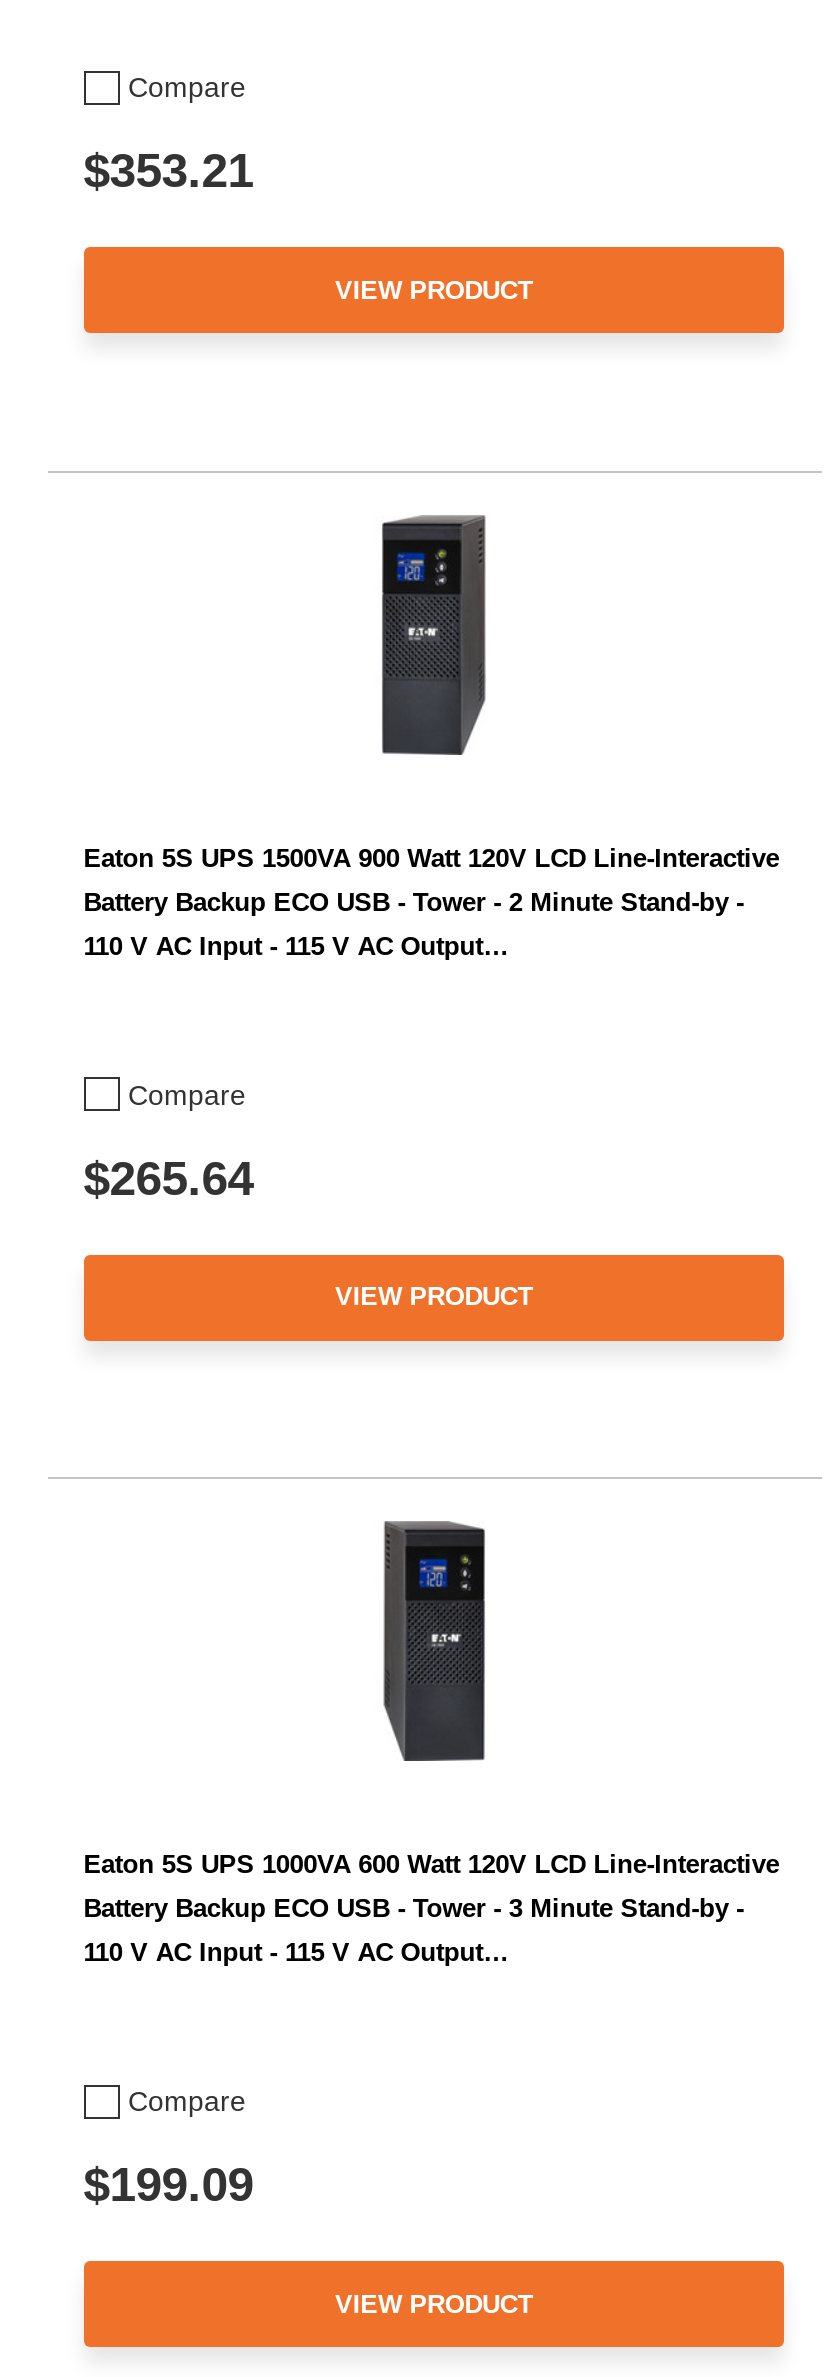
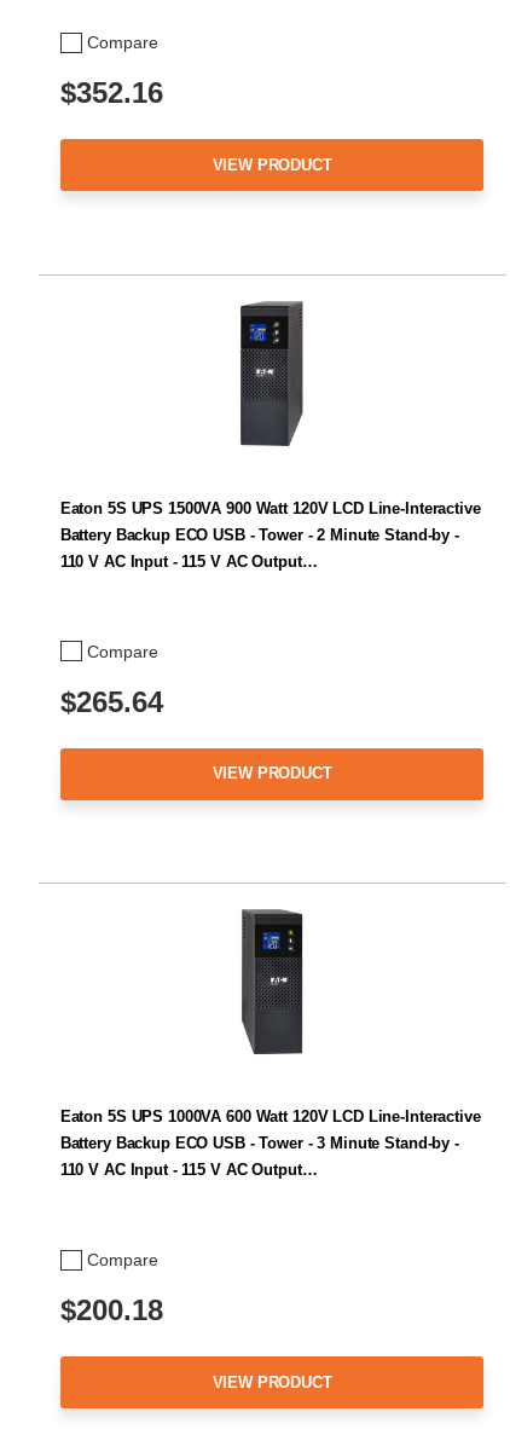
- $353.21
+ $352.16

- $199.09
+ $200.18
